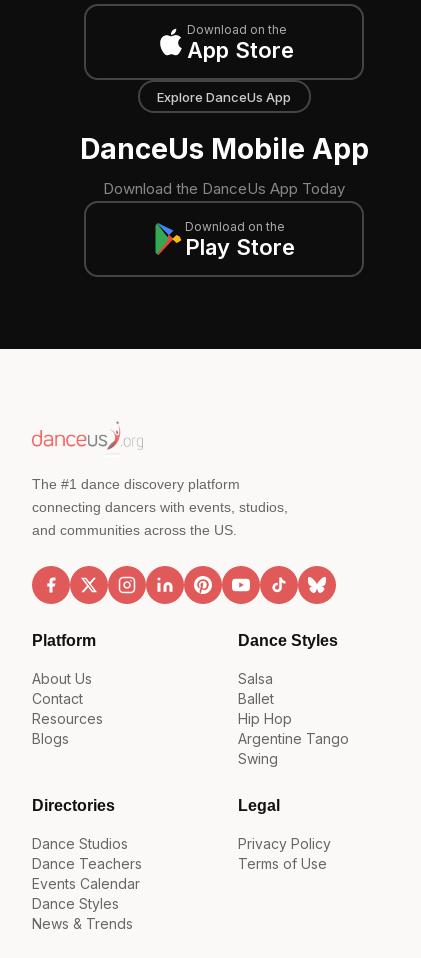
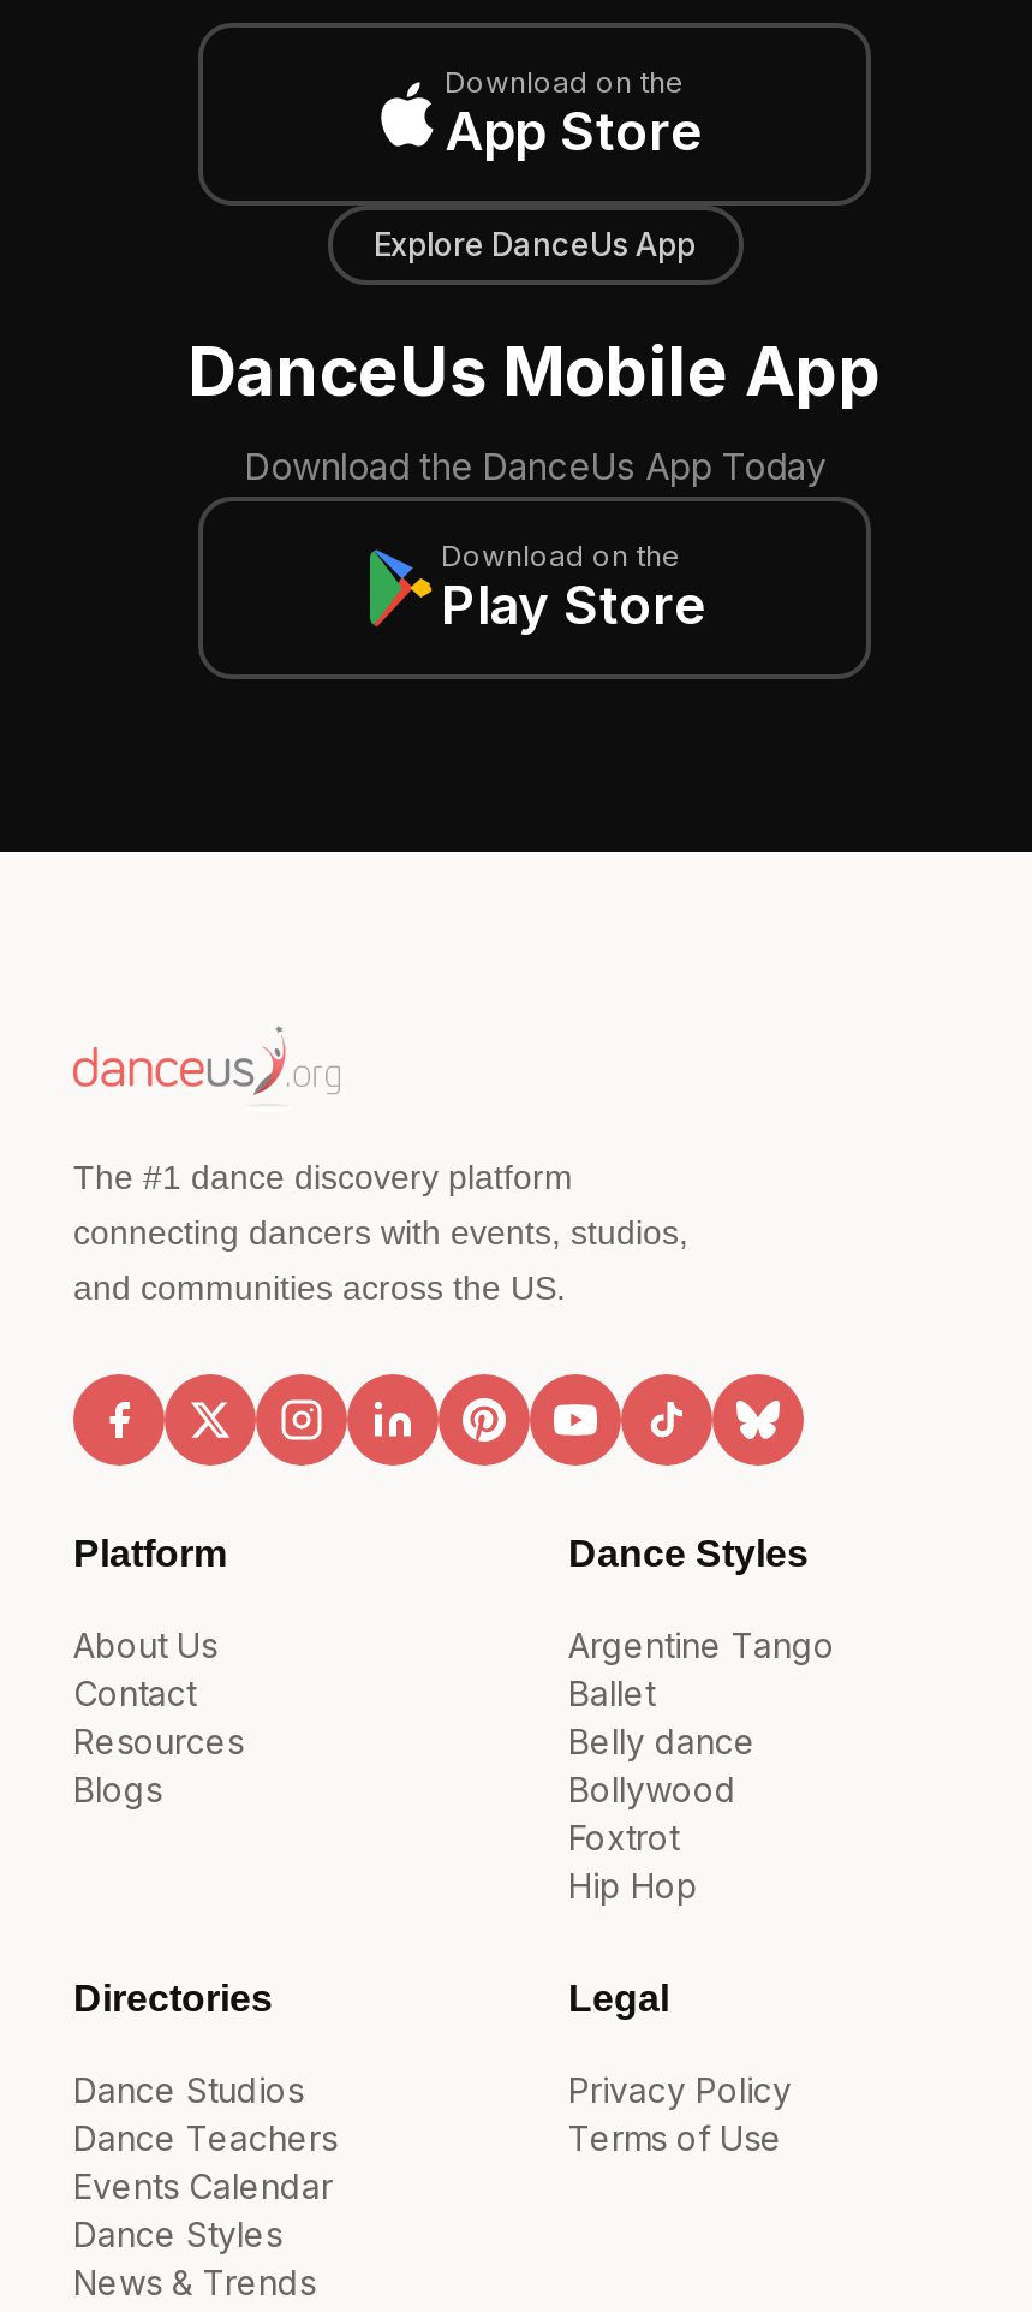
- Salsa

moved down: Hip Hop

moved up: Argentine Tango

+ Belly dance
+ Bollywood
+ Foxtrot

- Swing
